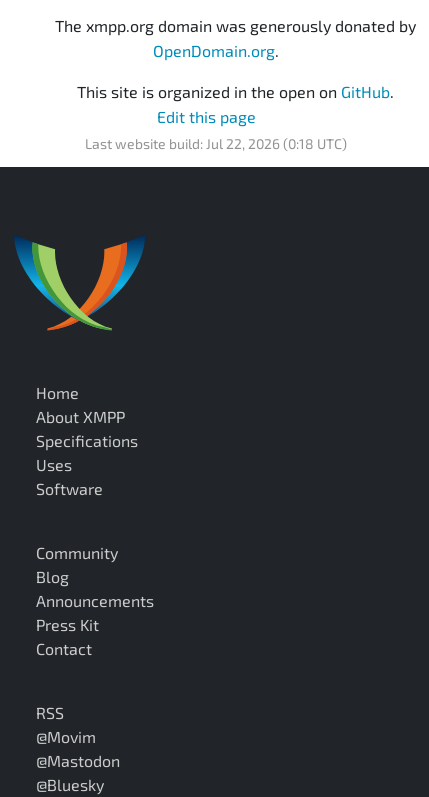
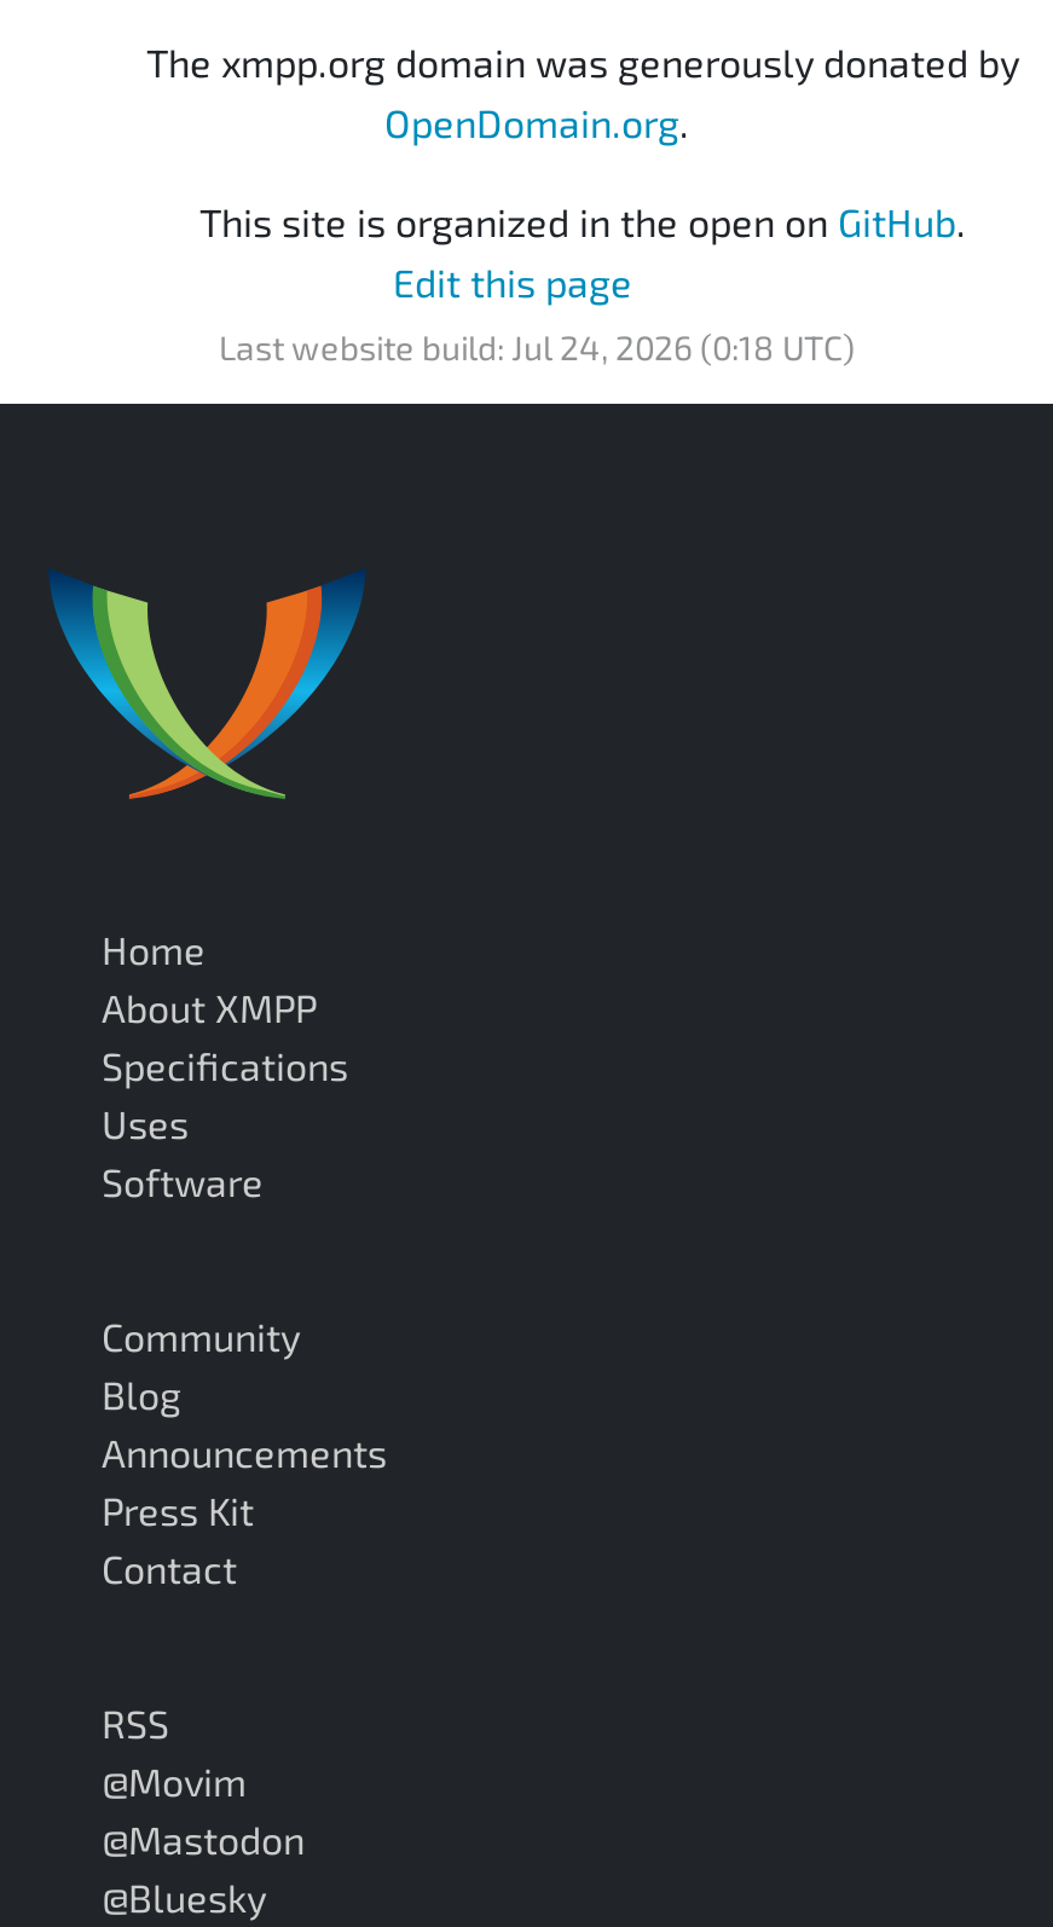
- Last website build: Jul 22, 2026 (0:18 UTC)
+ Last website build: Jul 24, 2026 (0:18 UTC)
